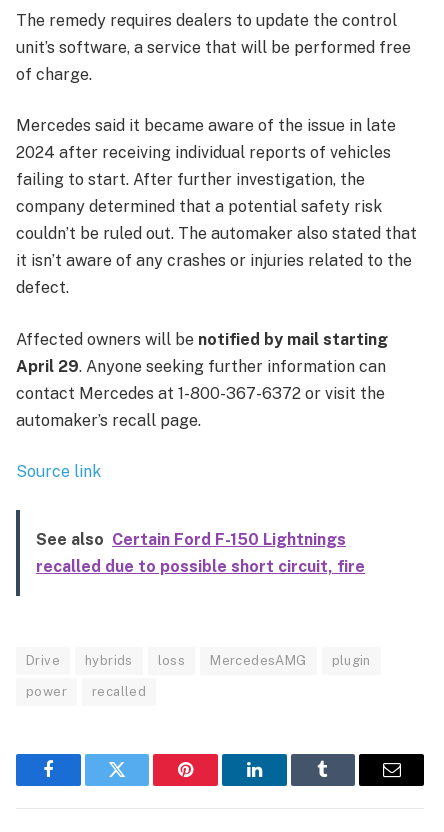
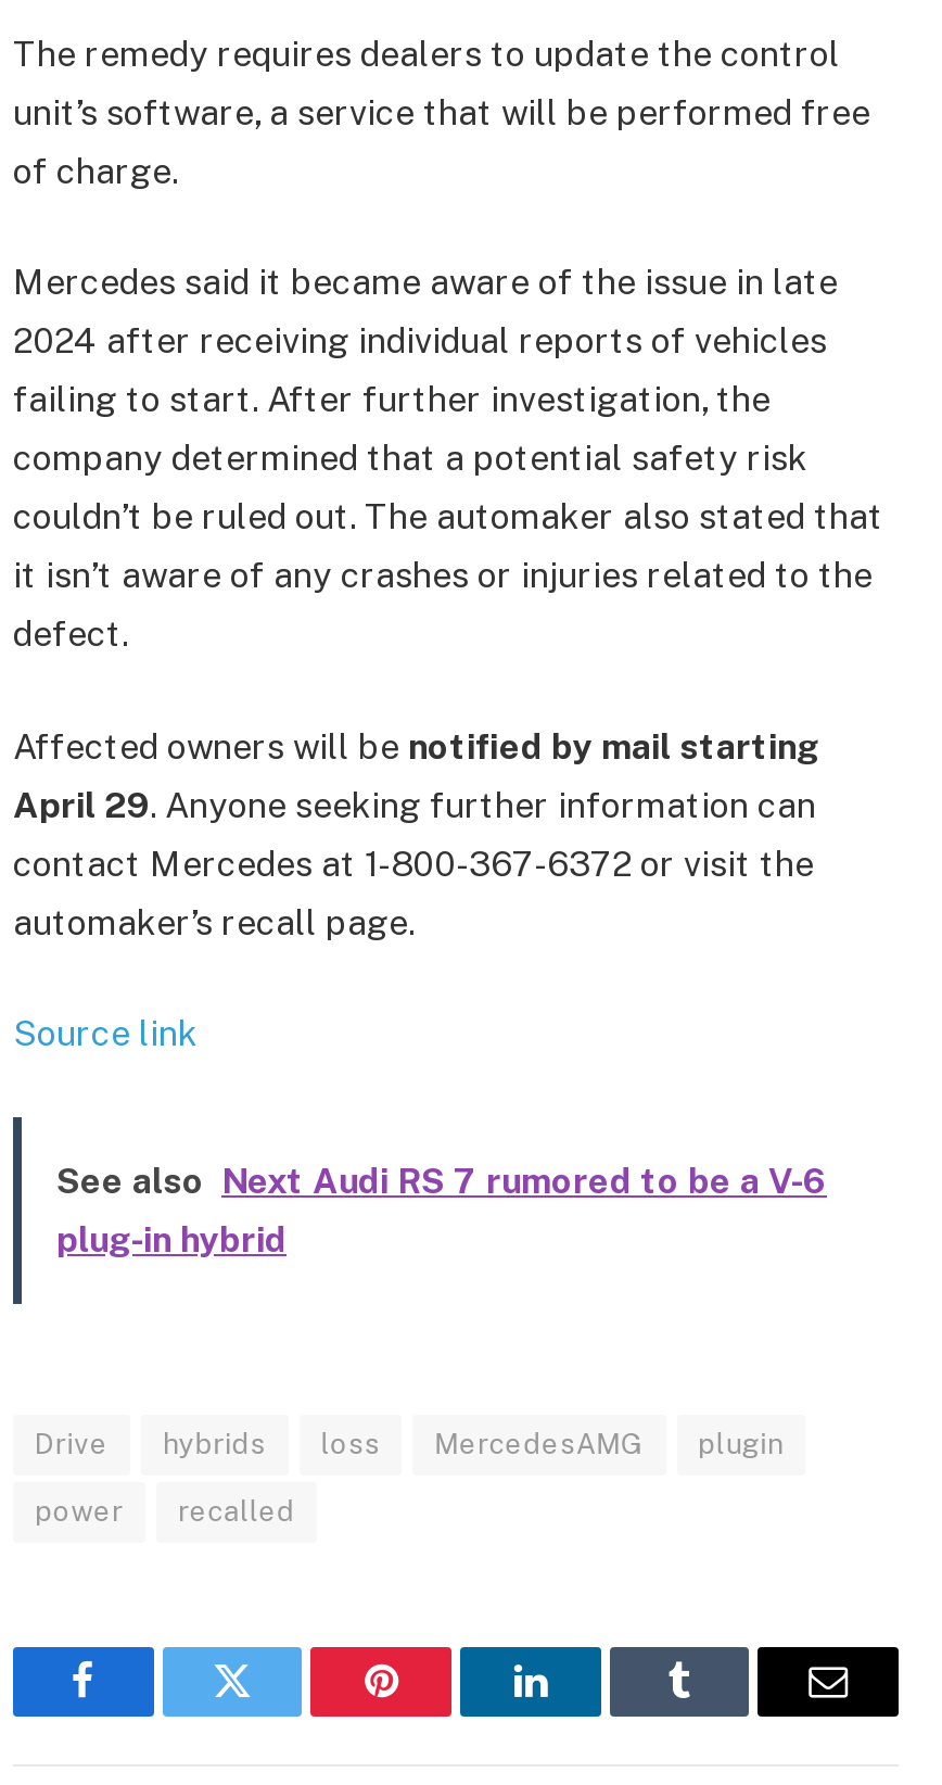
- See also Certain Ford F-150 Lightnings
- recalled due to possible short circuit, fire
+ See also Next Audi RS 7 rumored to be a V-6
+ plug-in hybrid
